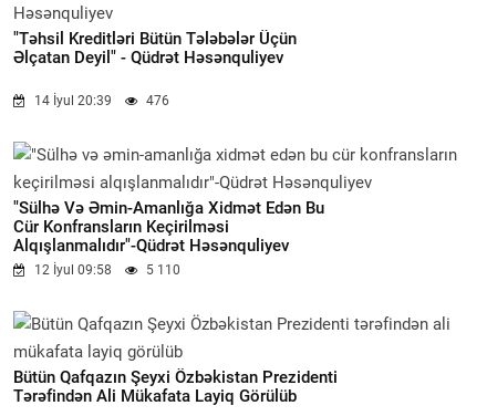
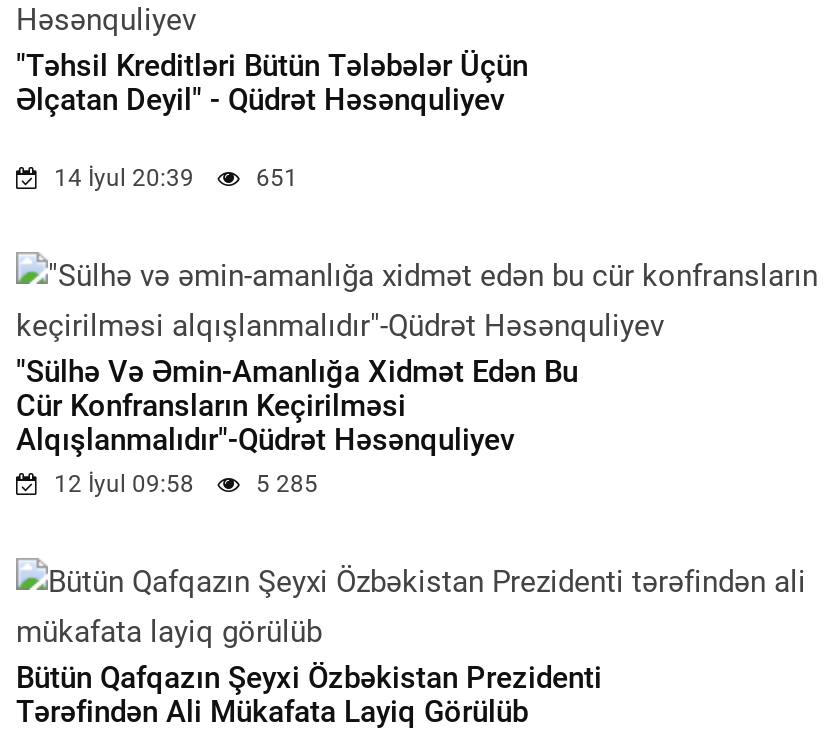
- 14 İyul 20:39 476
+ 14 İyul 20:39 651

- 12 İyul 09:58 5 110
+ 12 İyul 09:58 5 285
